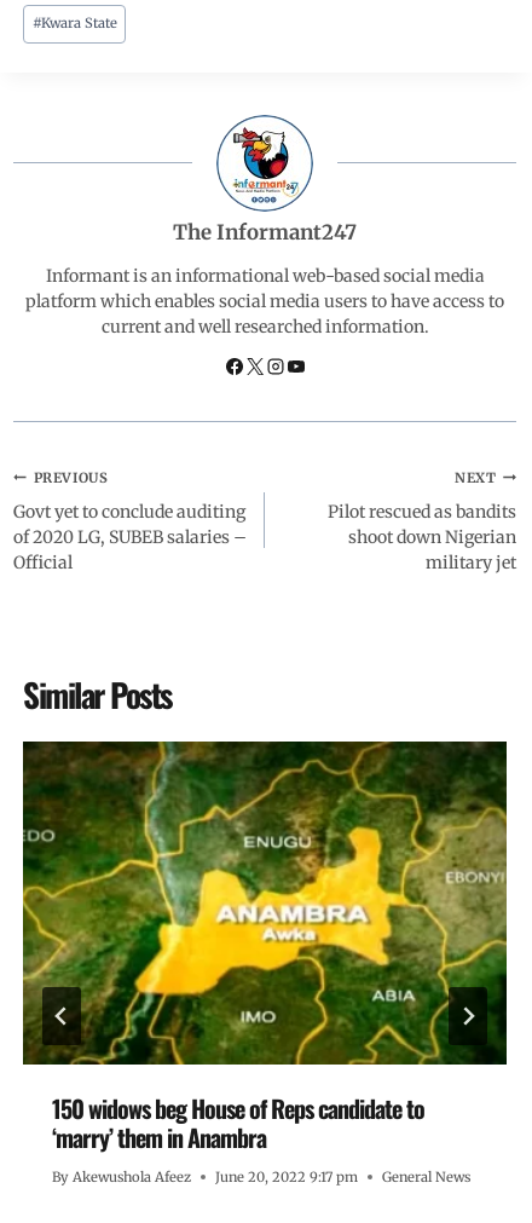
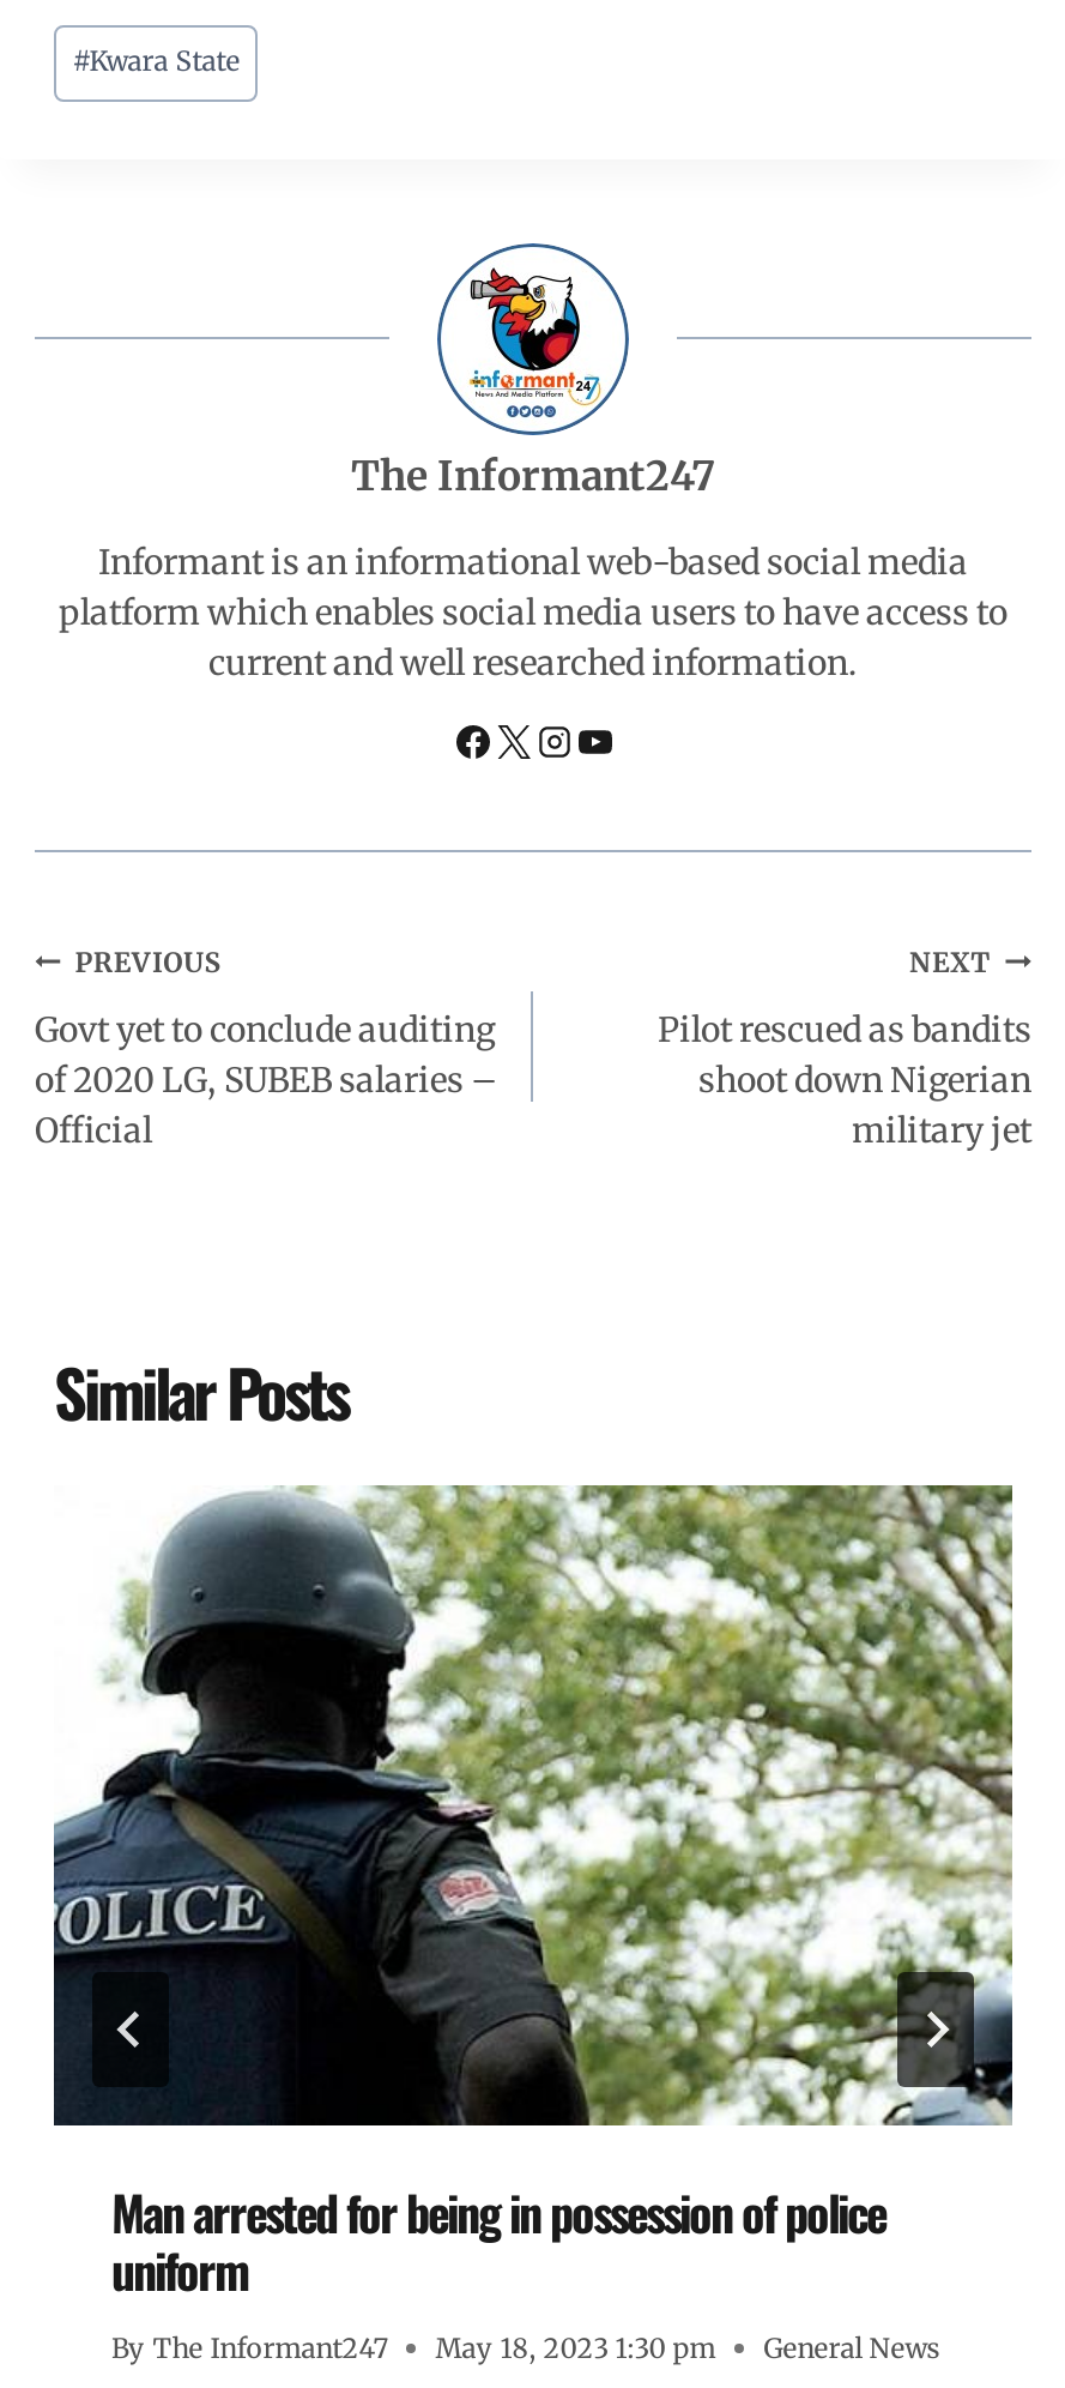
- [image]
- 150 widows beg House of Reps candidate to
- ‘marry’ them in Anambra
- By Akewushola Afeez
- June 20, 2022 9:17 pm
+ [image]
+ Man arrested for being in possession of police
+ uniform
+ By The Informant247
+ May 18, 2023 1:30 pm
